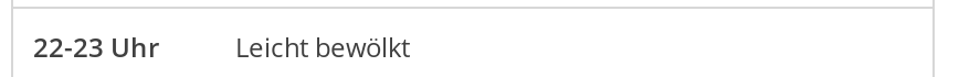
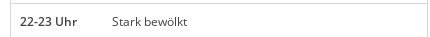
- Leicht bewölkt
+ Stark bewölkt
